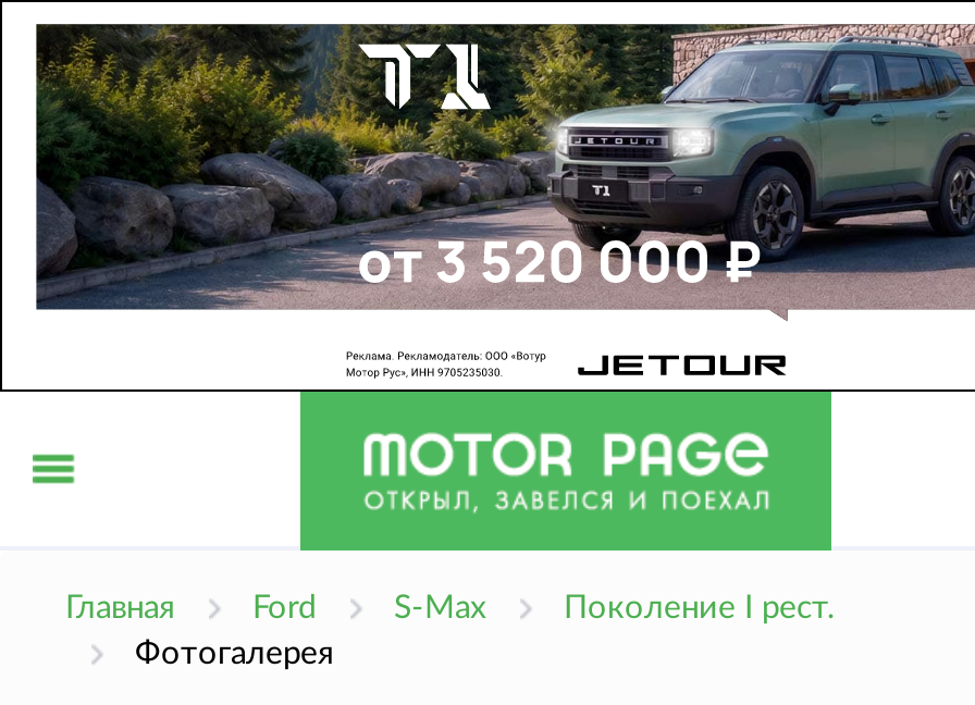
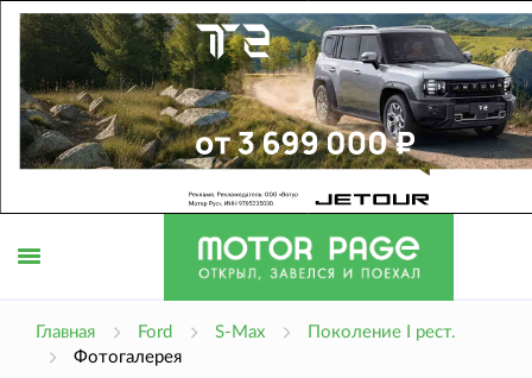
- [image]
+ [image]
